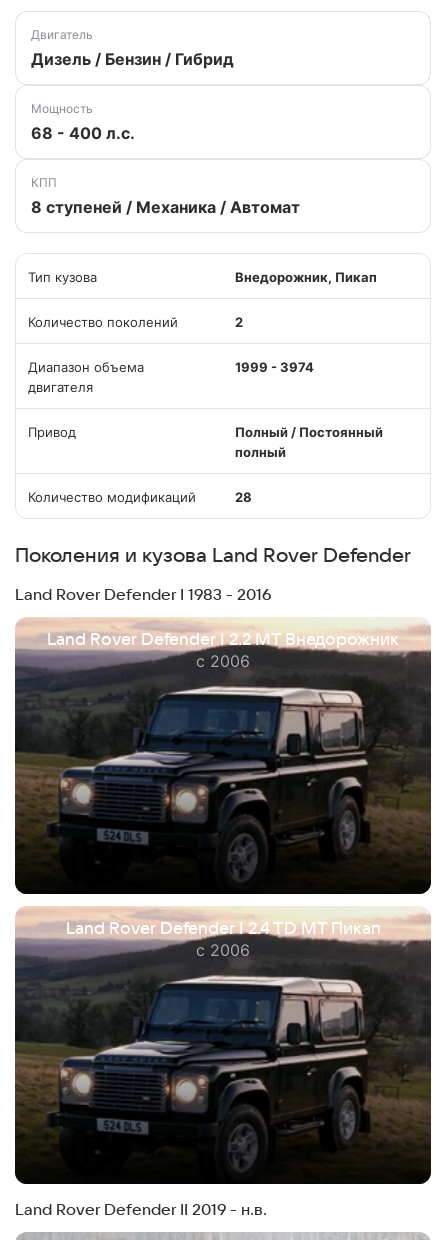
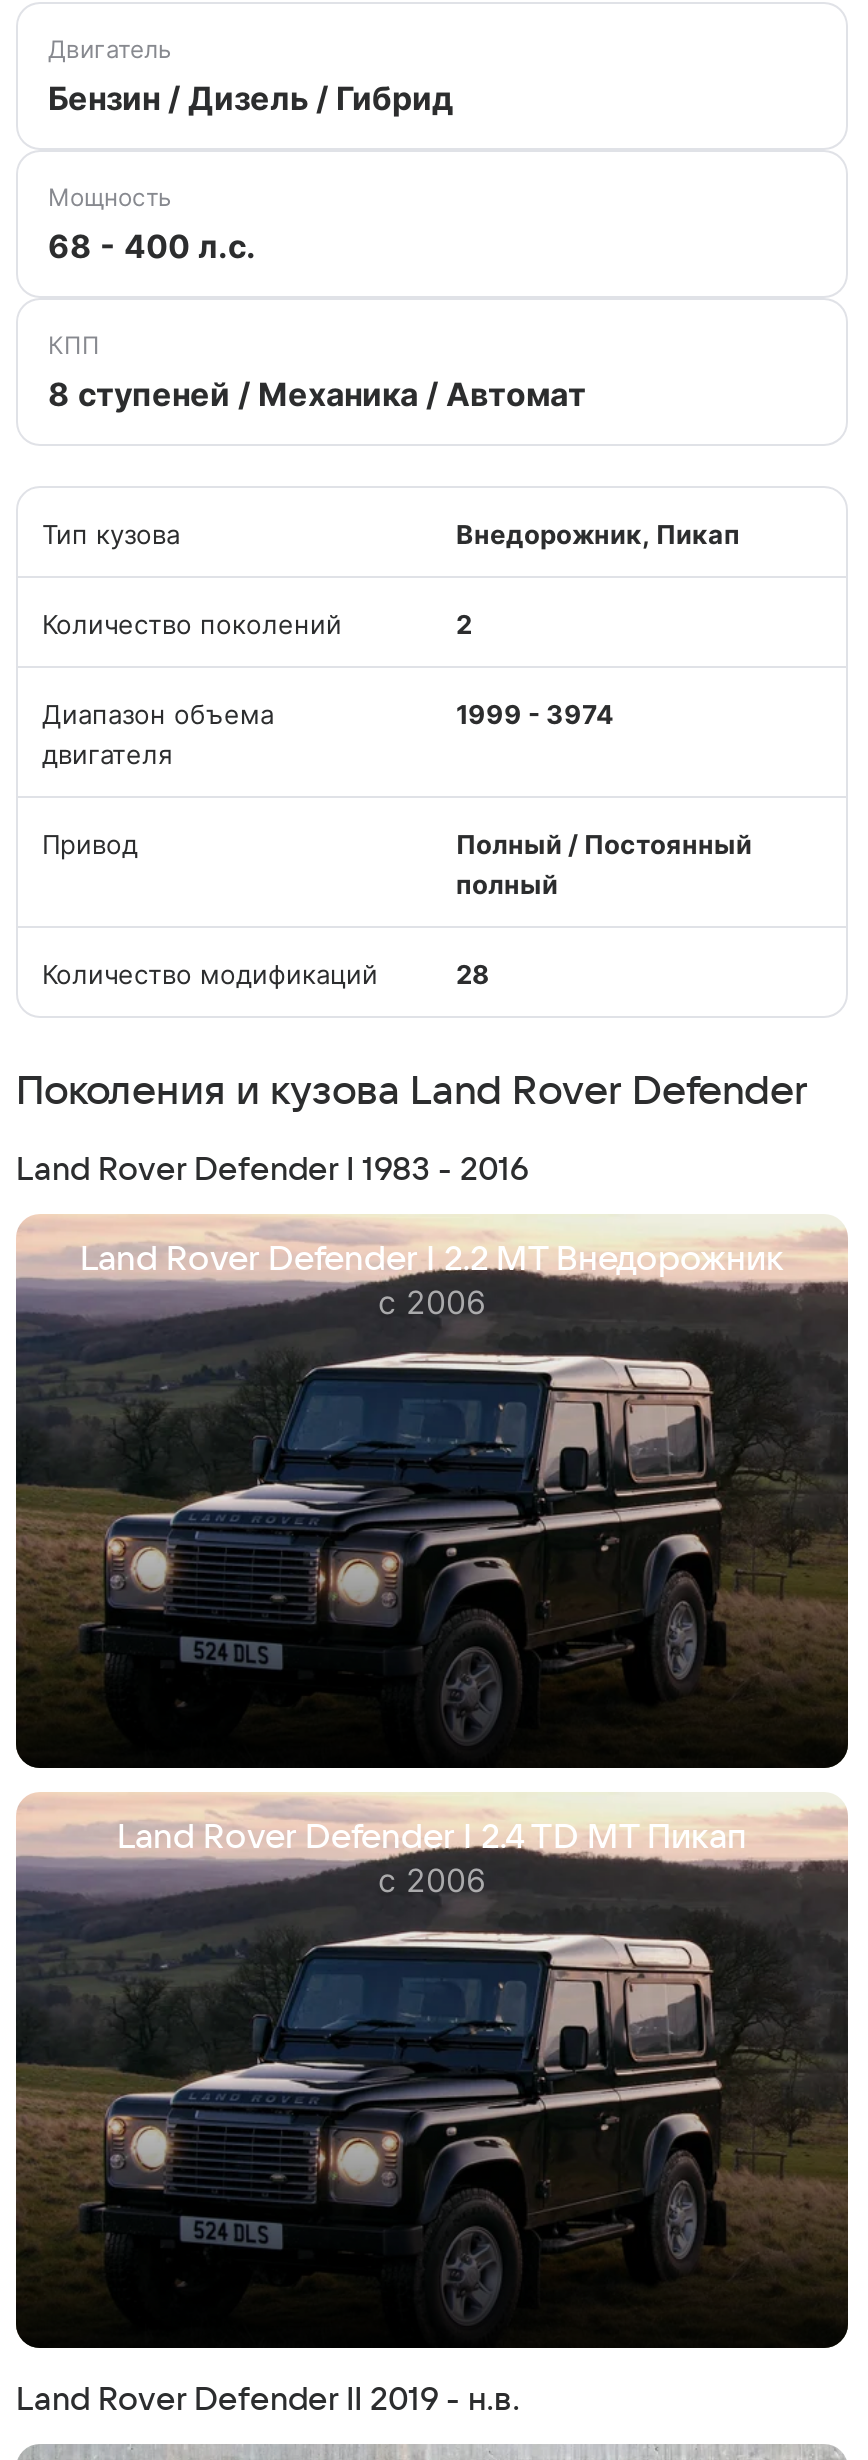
- Дизель / Бензин / Гибрид
+ Бензин / Дизель / Гибрид
